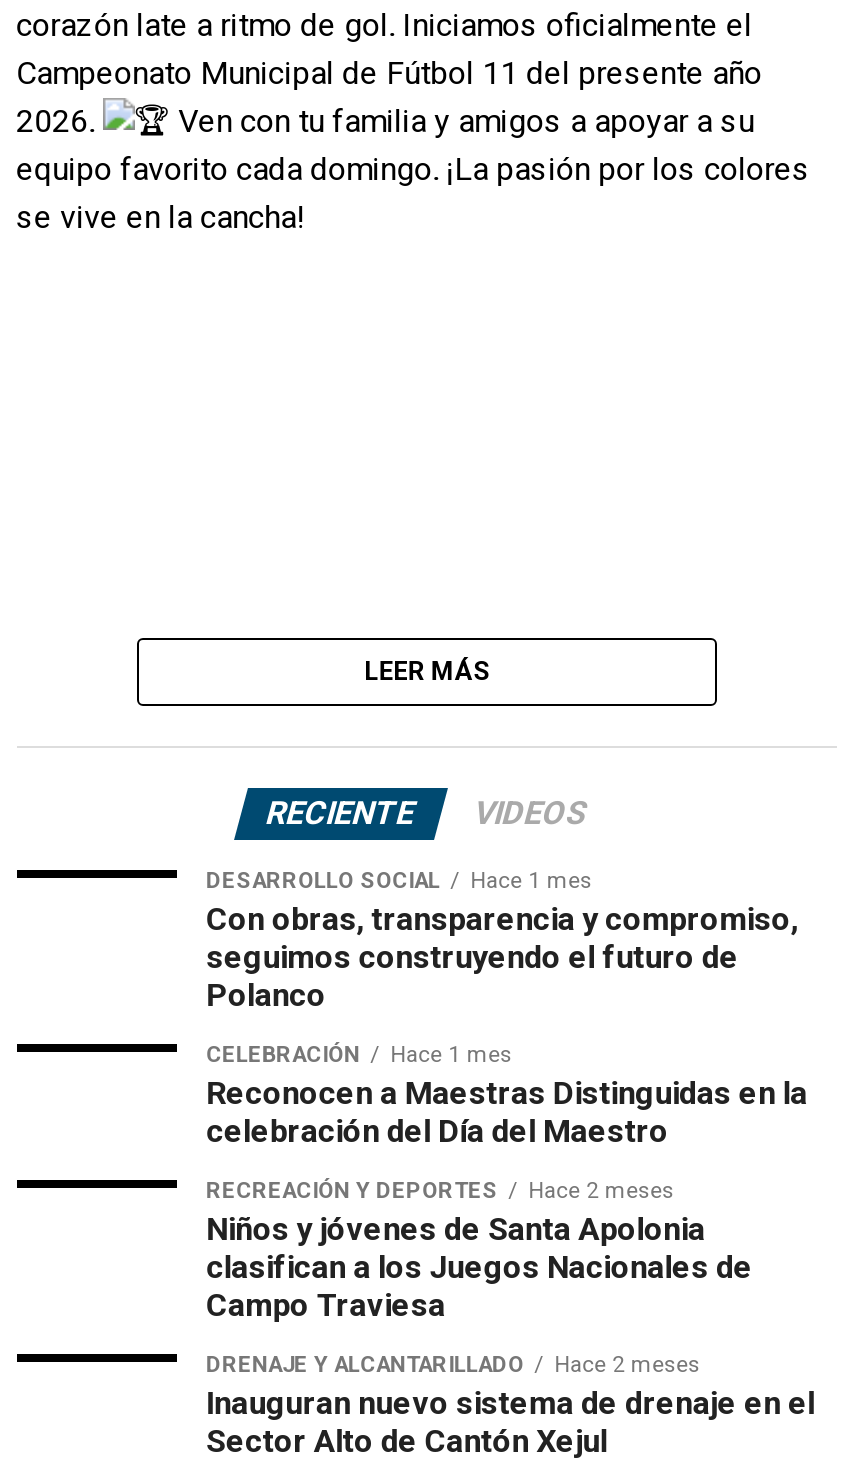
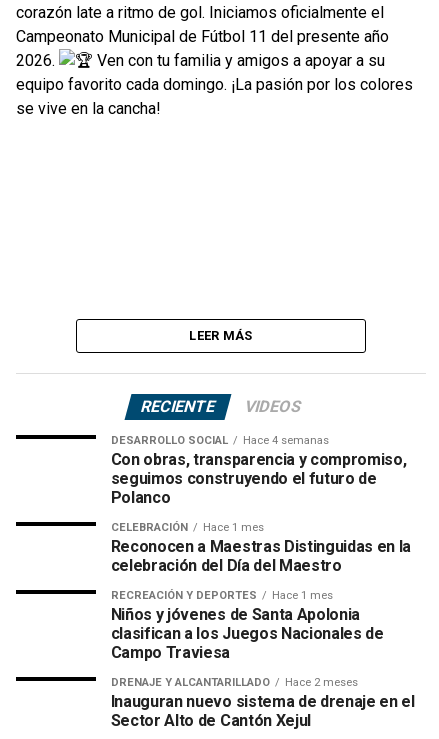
- DESARROLLO SOCIAL Hace 1 mes
+ DESARROLLO SOCIAL Hace 4 semanas

- RECREACIÓN Y DEPORTES Hace 2 meses
+ RECREACIÓN Y DEPORTES Hace 1 mes
